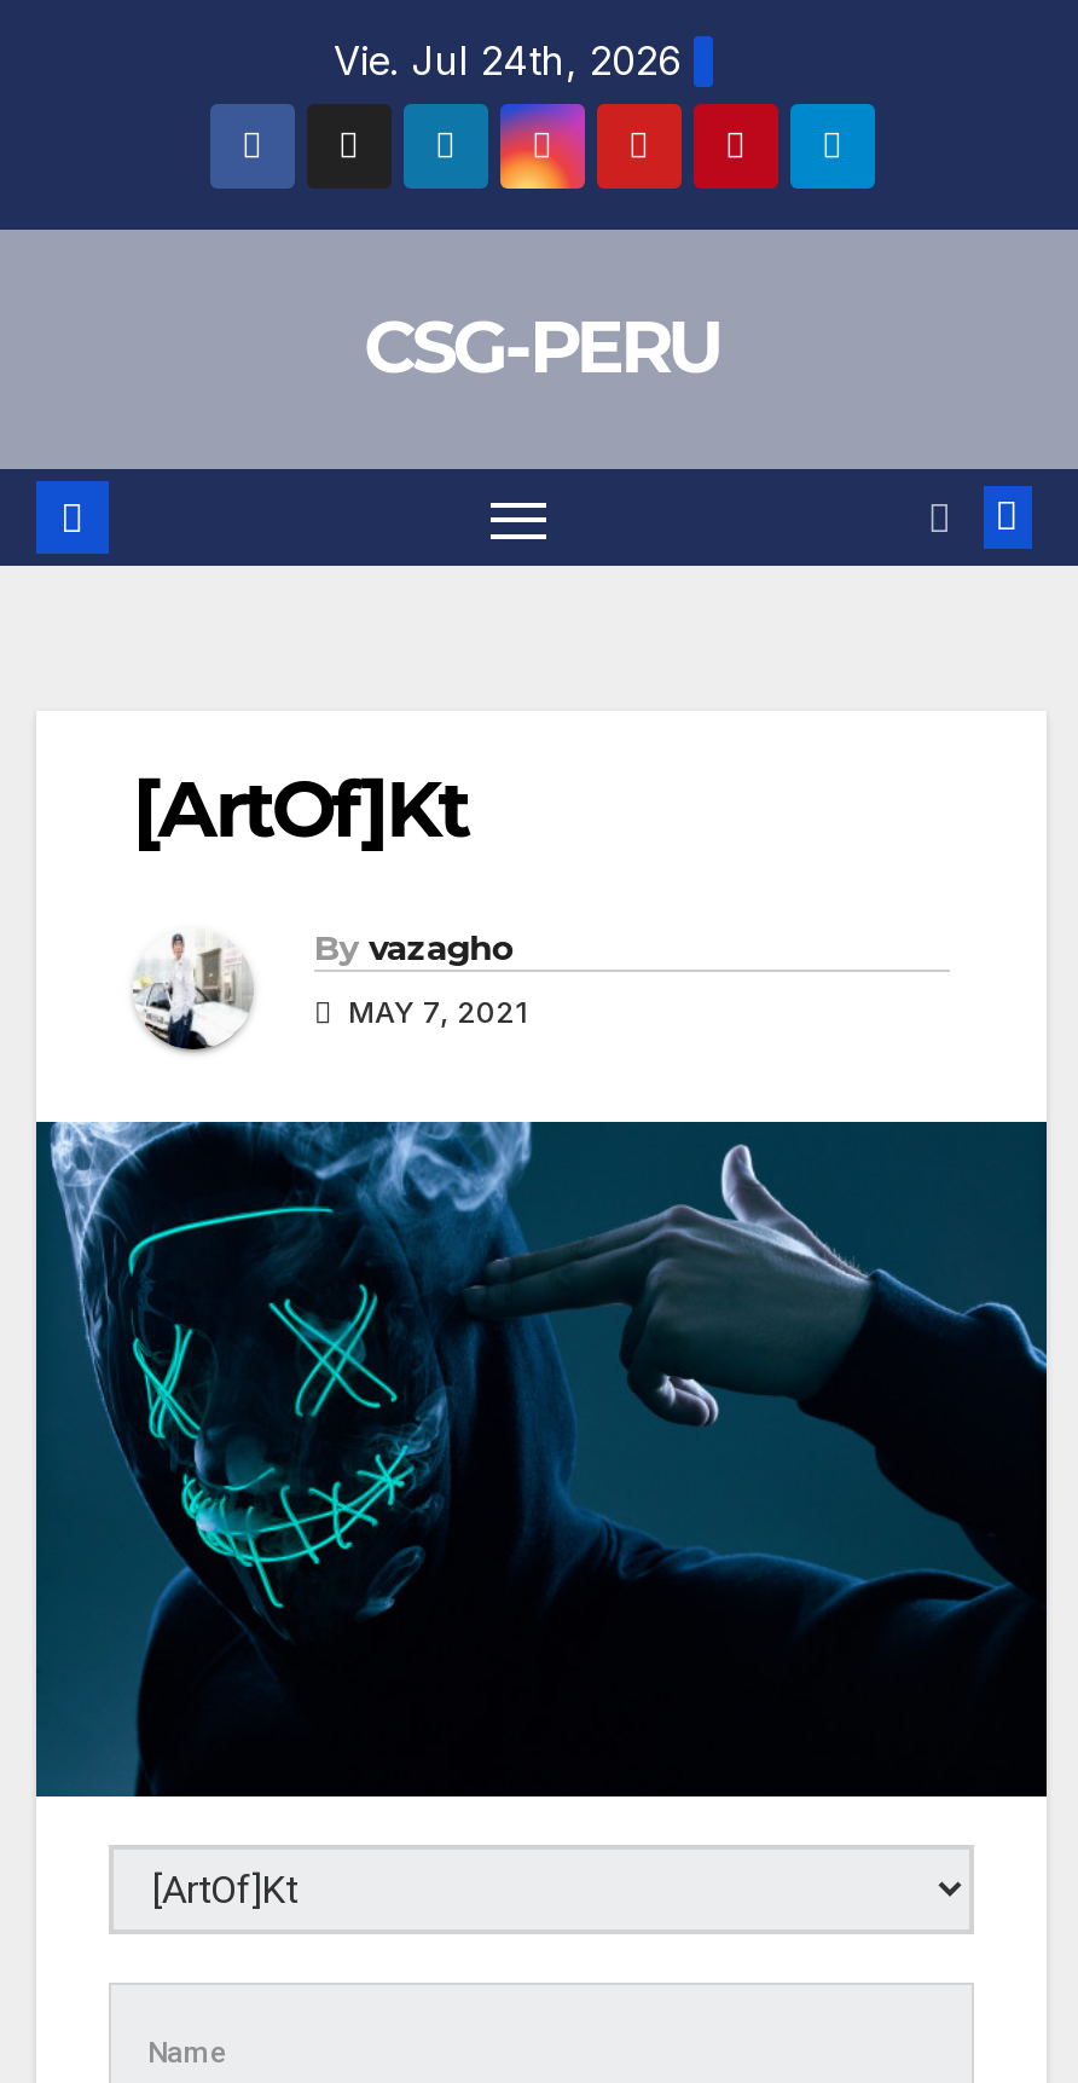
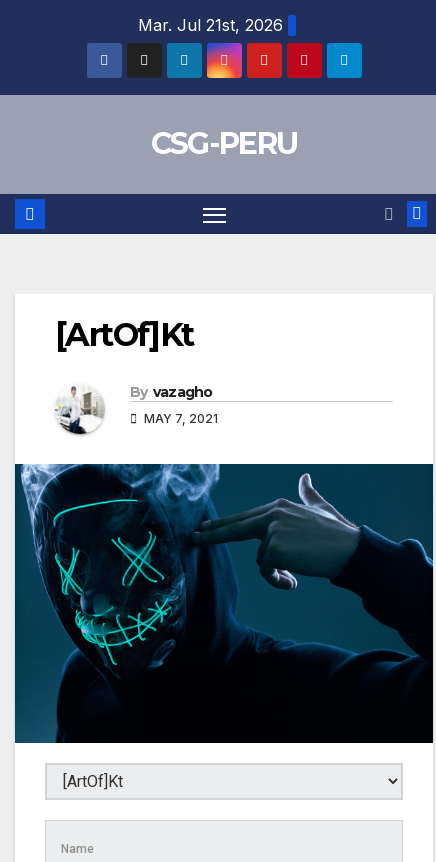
- Vie. Jul 24th, 2026
+ Mar. Jul 21st, 2026
